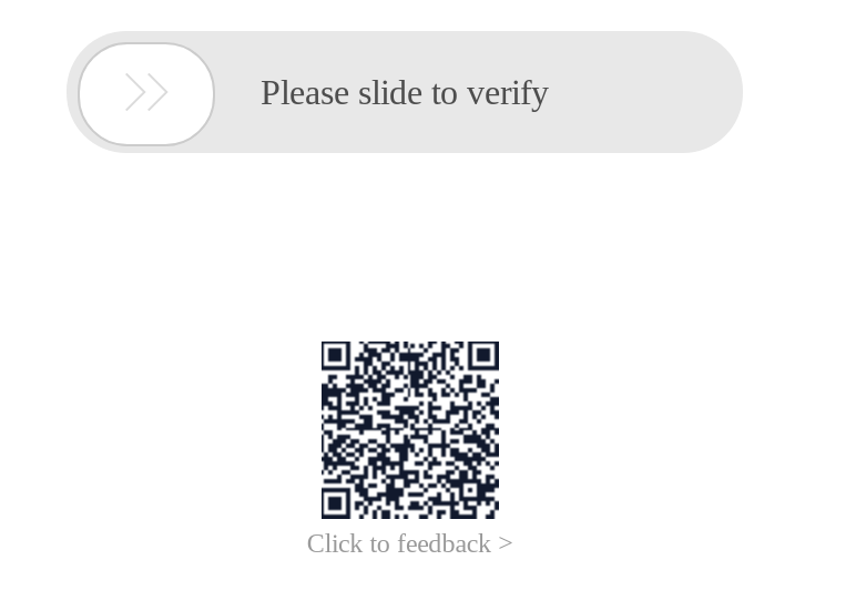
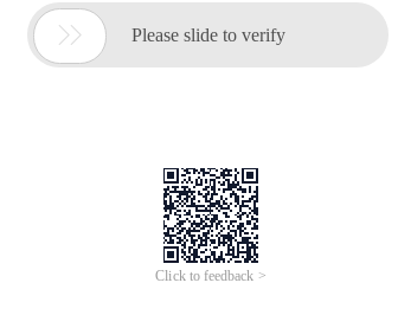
- [image]
+ [image]
